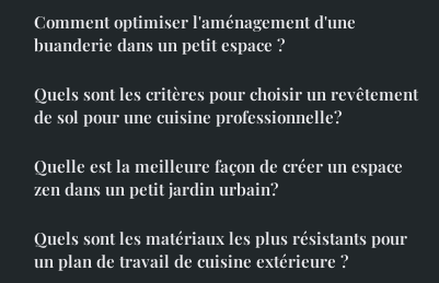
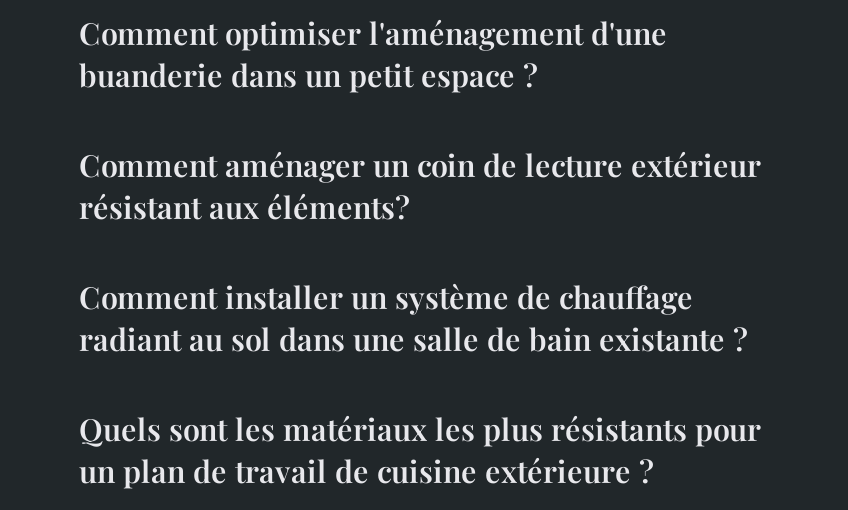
- Quels sont les critères pour choisir un revêtement
- de sol pour une cuisine professionnelle?
+ Comment aménager un coin de lecture extérieur
+ résistant aux éléments?

- Quelle est la meilleure façon de créer un espace
- zen dans un petit jardin urbain?
+ Comment installer un système de chauffage
+ radiant au sol dans une salle de bain existante ?
